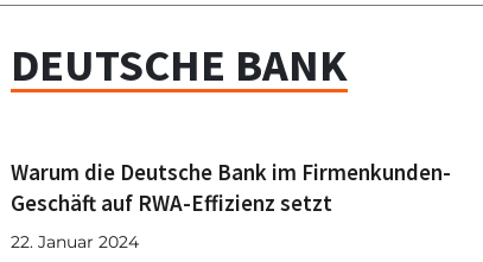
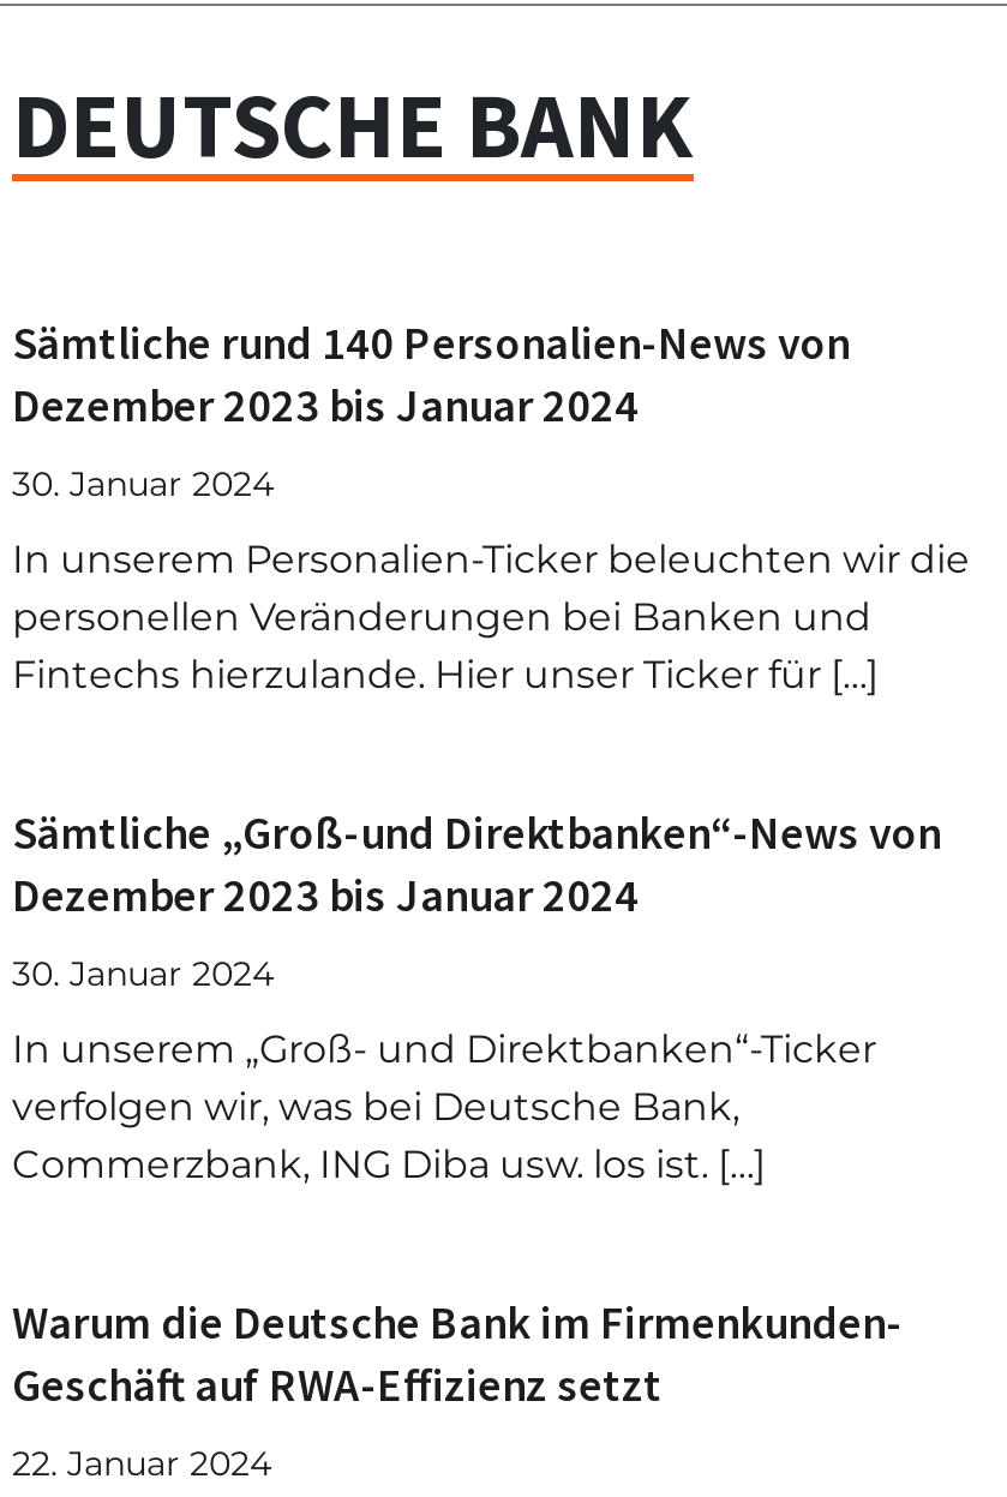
+ Sämtliche rund 140 Personalien-News von
+ Dezember 2023 bis Januar 2024
+ 30. Januar 2024
+ In unserem Personalien-Ticker beleuchten wir die
+ personellen Veränderungen bei Banken und
+ Fintechs hierzulande. Hier unser Ticker für […]
+ Sämtliche „Groß-und Direktbanken“-News von
+ Dezember 2023 bis Januar 2024
+ 30. Januar 2024
+ In unserem „Groß- und Direktbanken“-Ticker
+ verfolgen wir, was bei Deutsche Bank,
+ Commerzbank, ING Diba usw. los ist. […]
